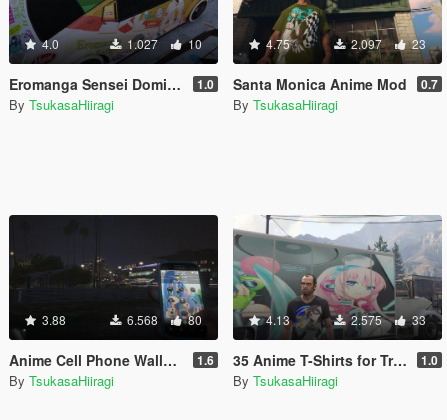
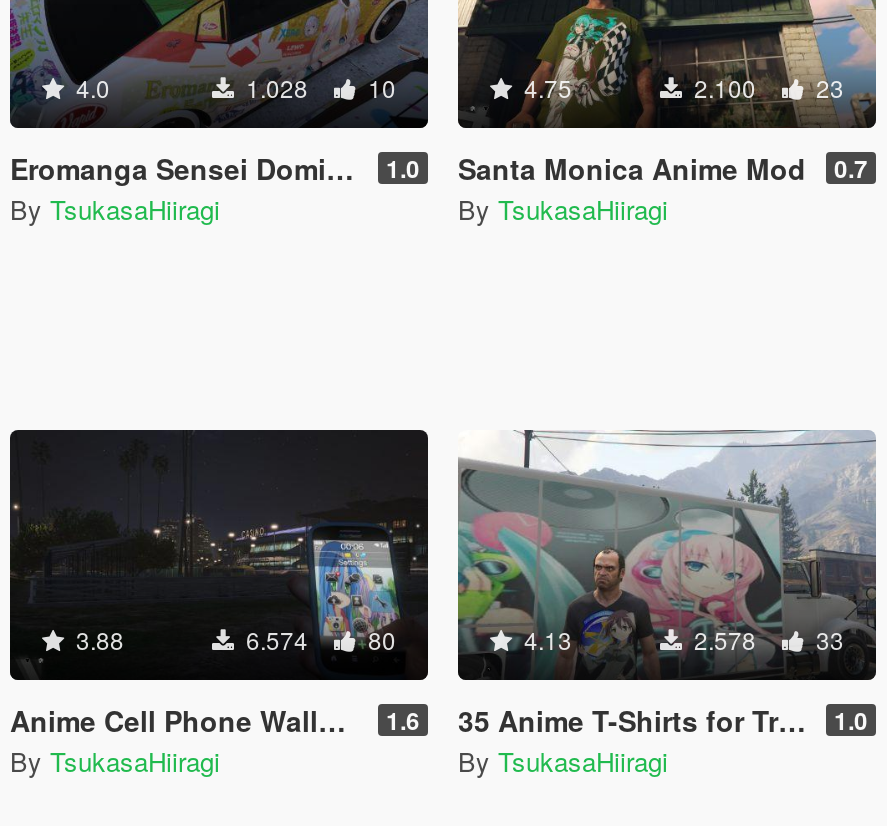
- 1.027 10
+ 1.028 10

- 2.097 23
+ 2.100 23

- 6.568 80
+ 6.574 80

- 2.575 33
+ 2.578 33
